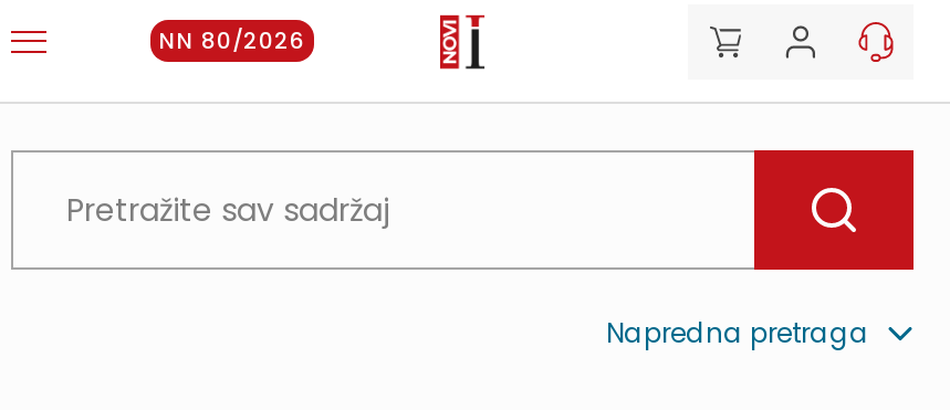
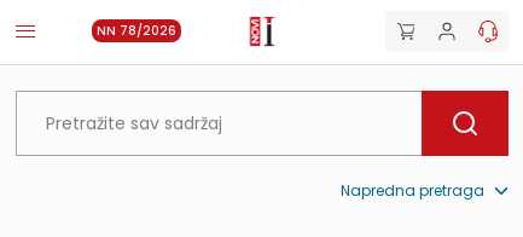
- NN 80/2026
+ NN 78/2026
